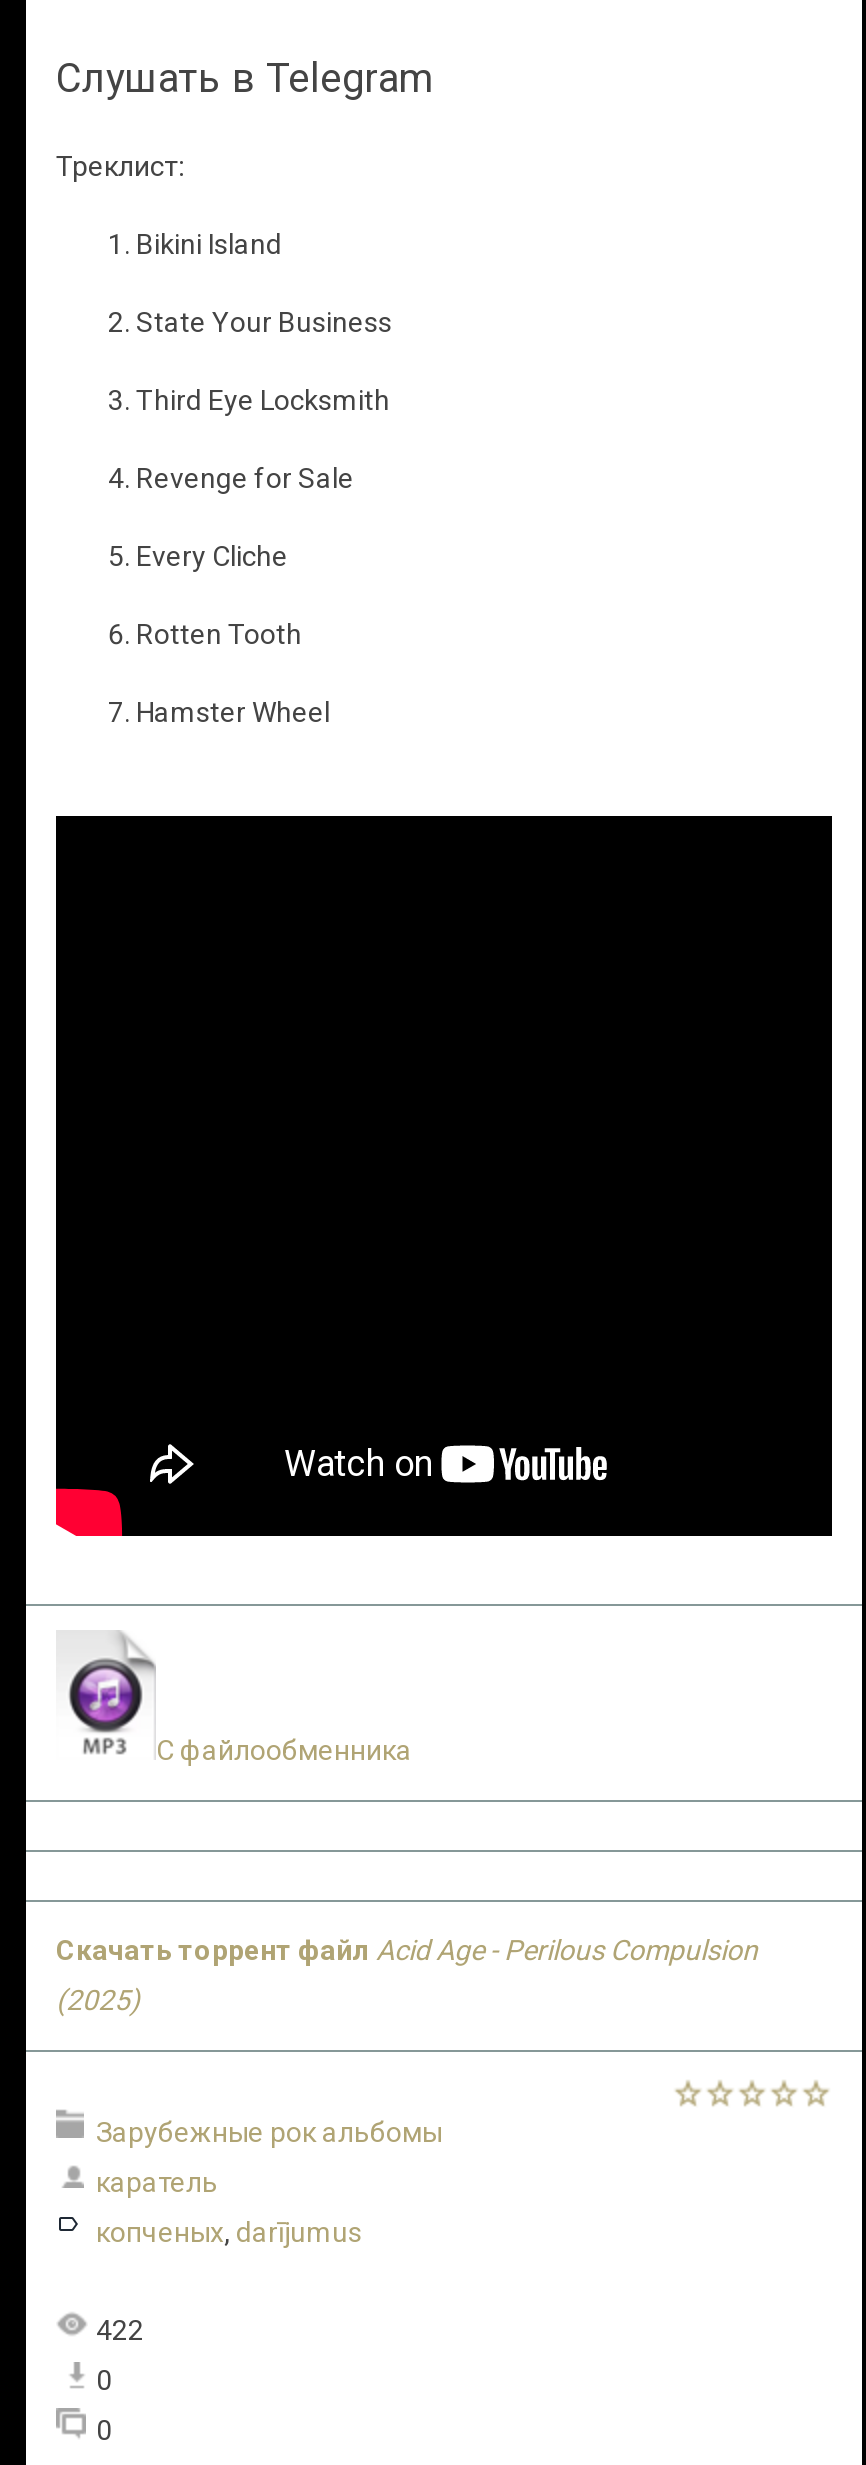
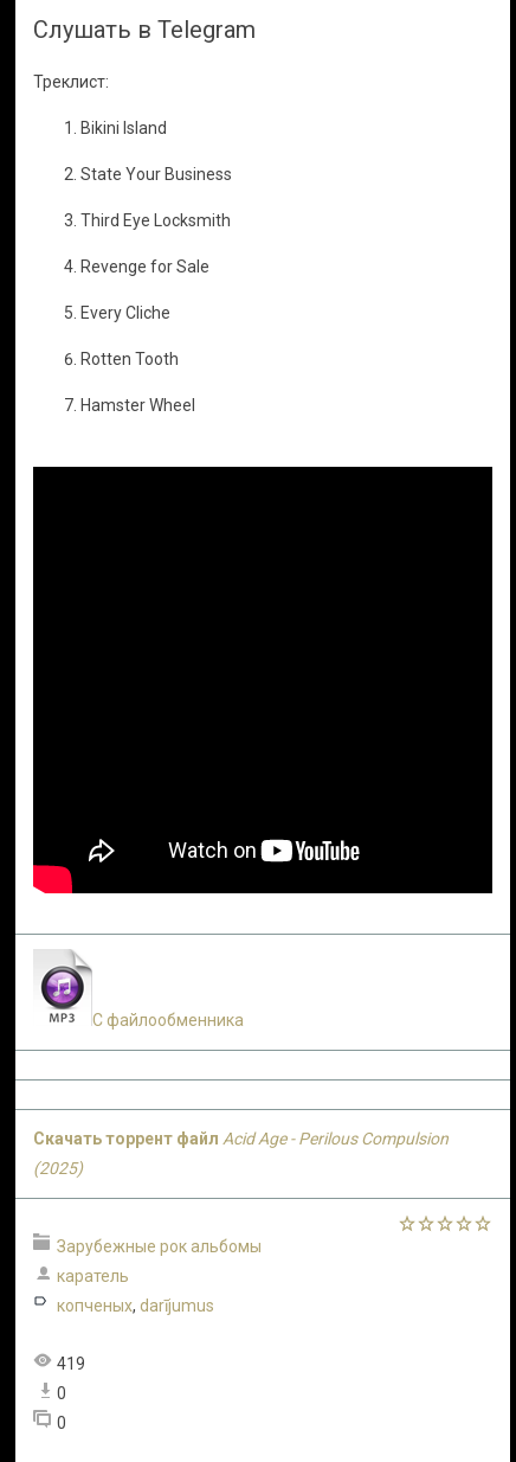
- 422
+ 419
